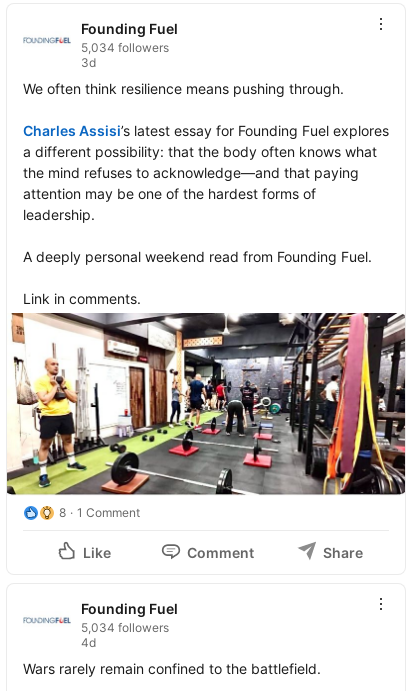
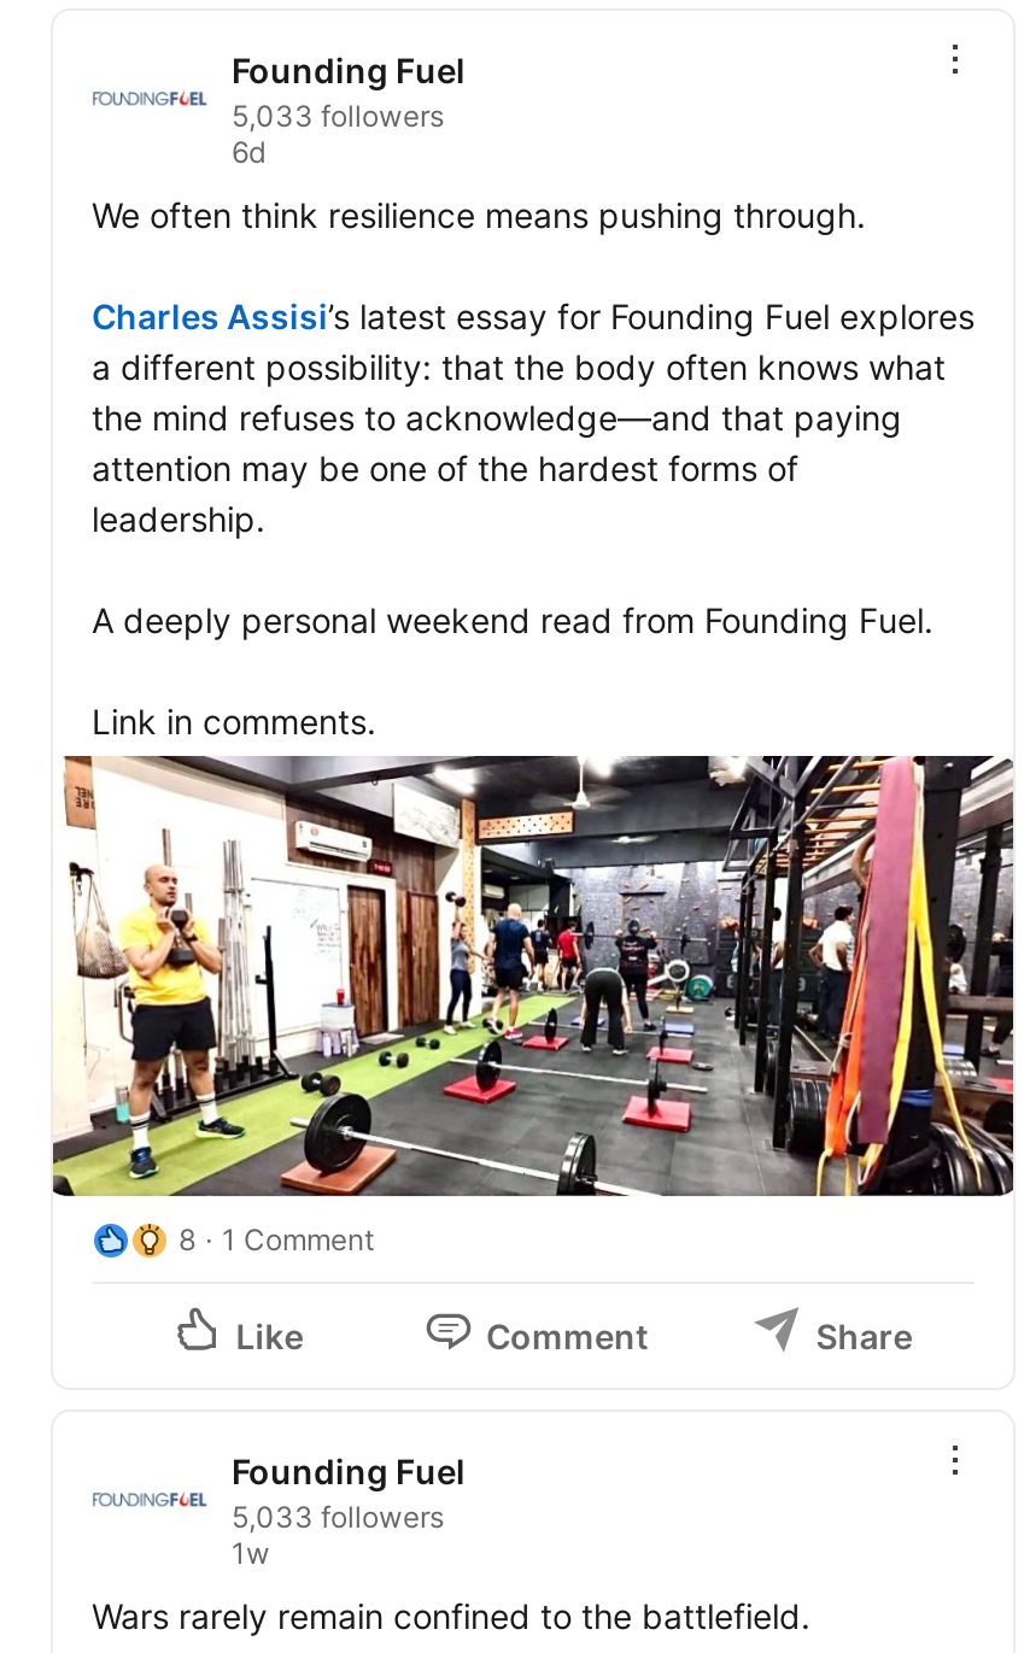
- 5,034 followers
- 3d
+ 5,033 followers
+ 6d

- 5,034 followers
- 4d
+ 5,033 followers
+ 1w
